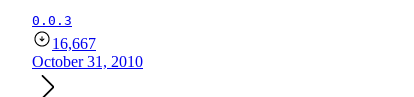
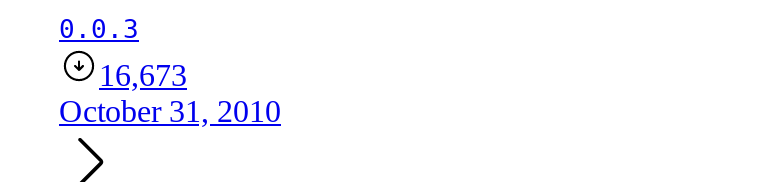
- 16,667
+ 16,673
